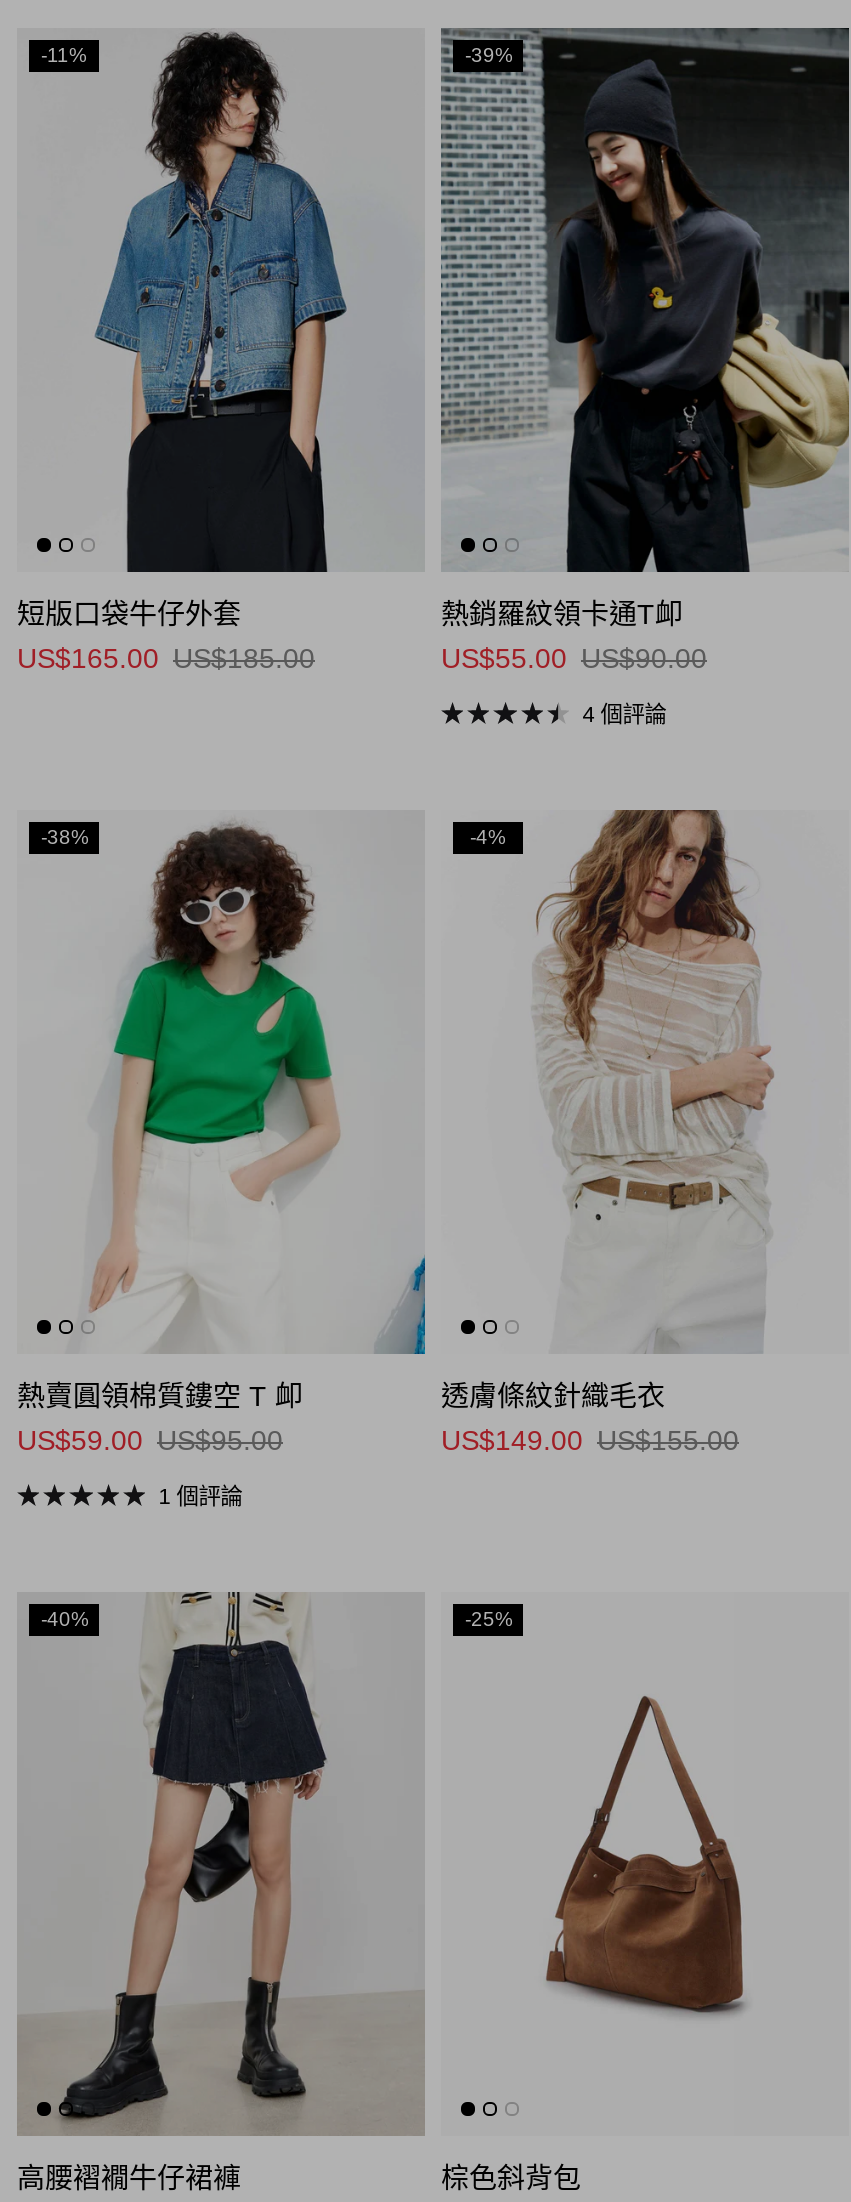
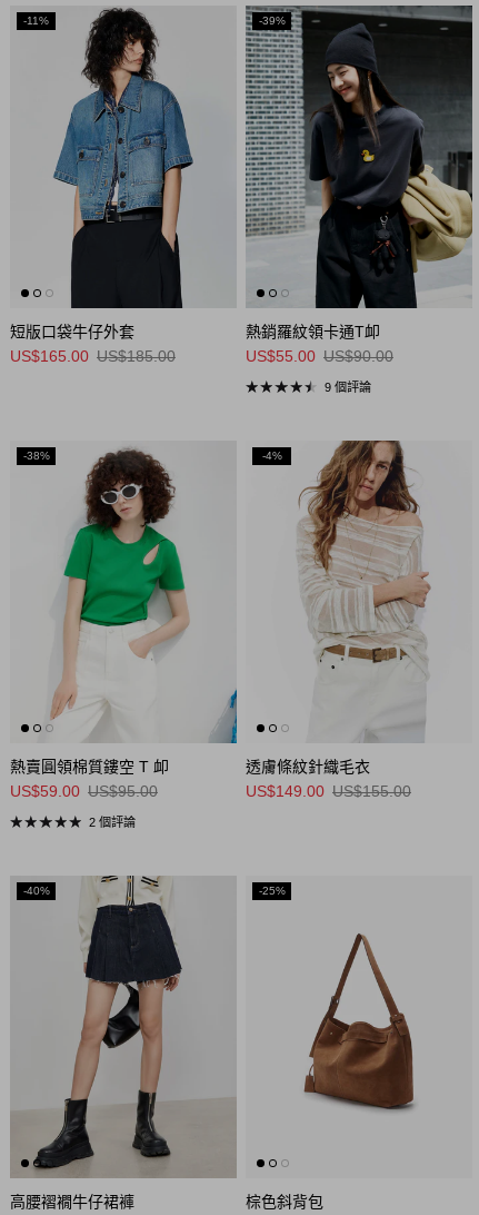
- 4 個評論
+ 9 個評論

- 1 個評論
+ 2 個評論
